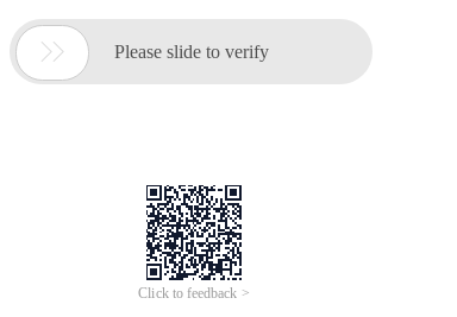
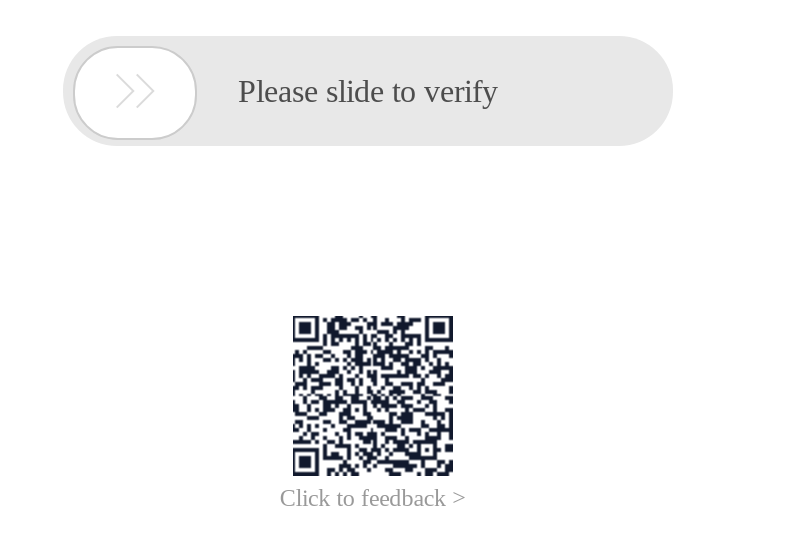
- [image]
+ [image]
